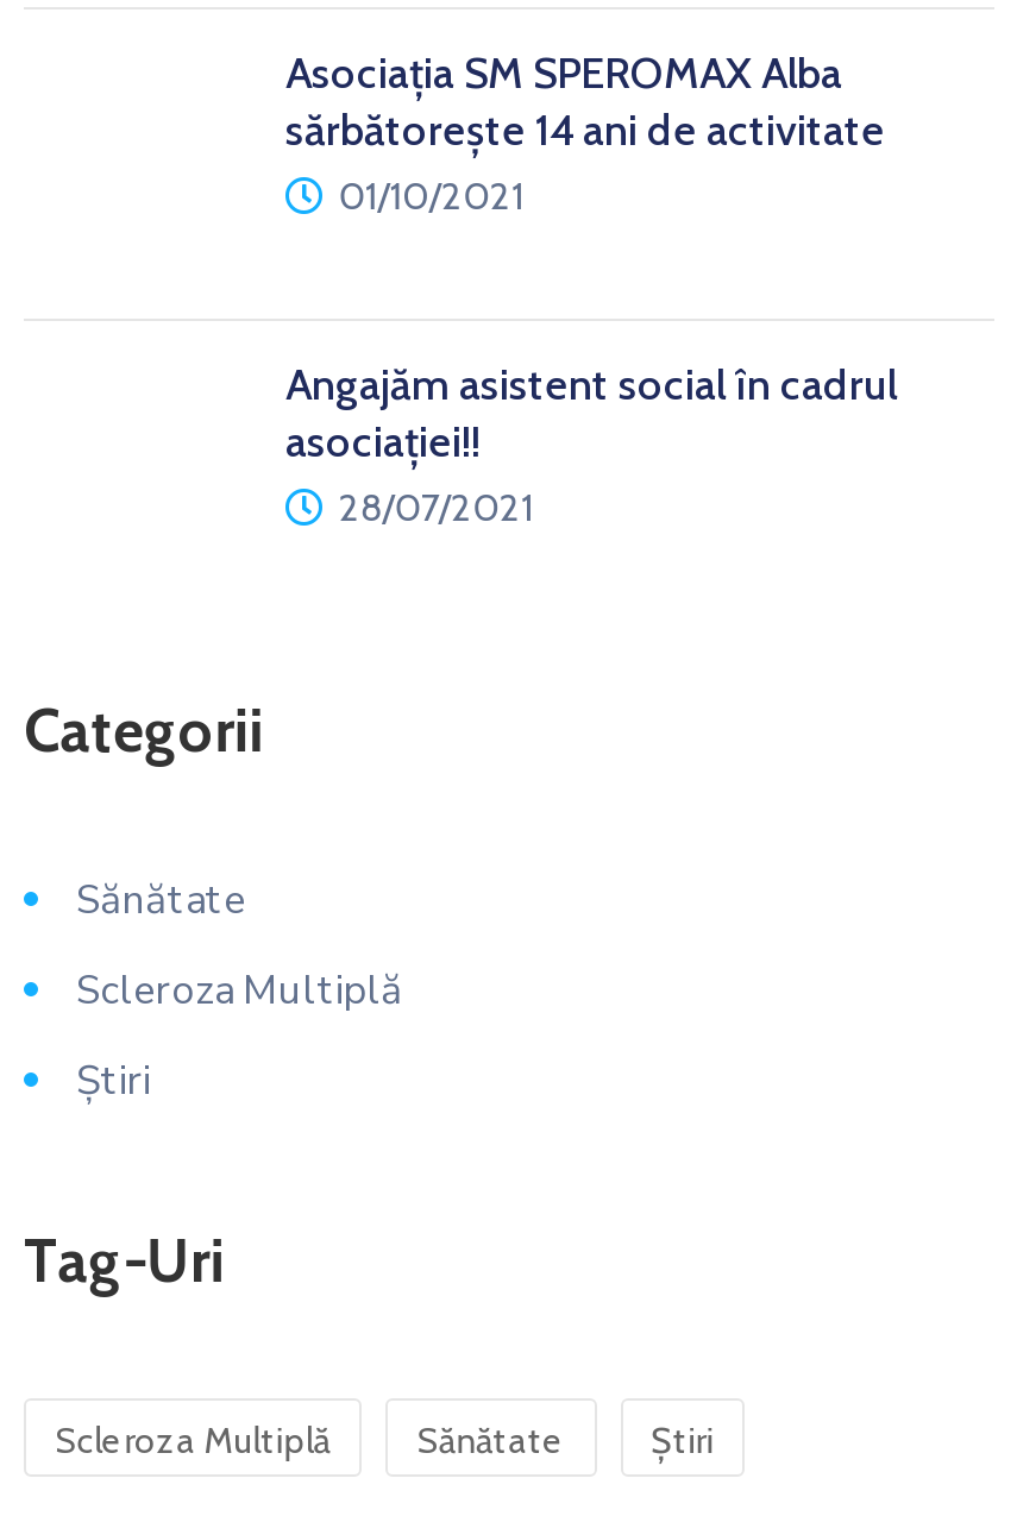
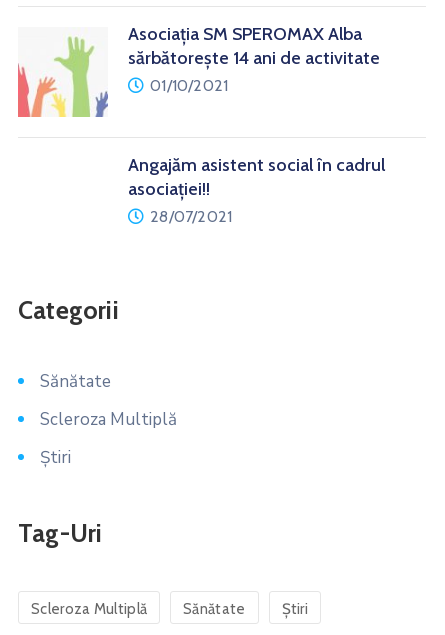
+ [image]
